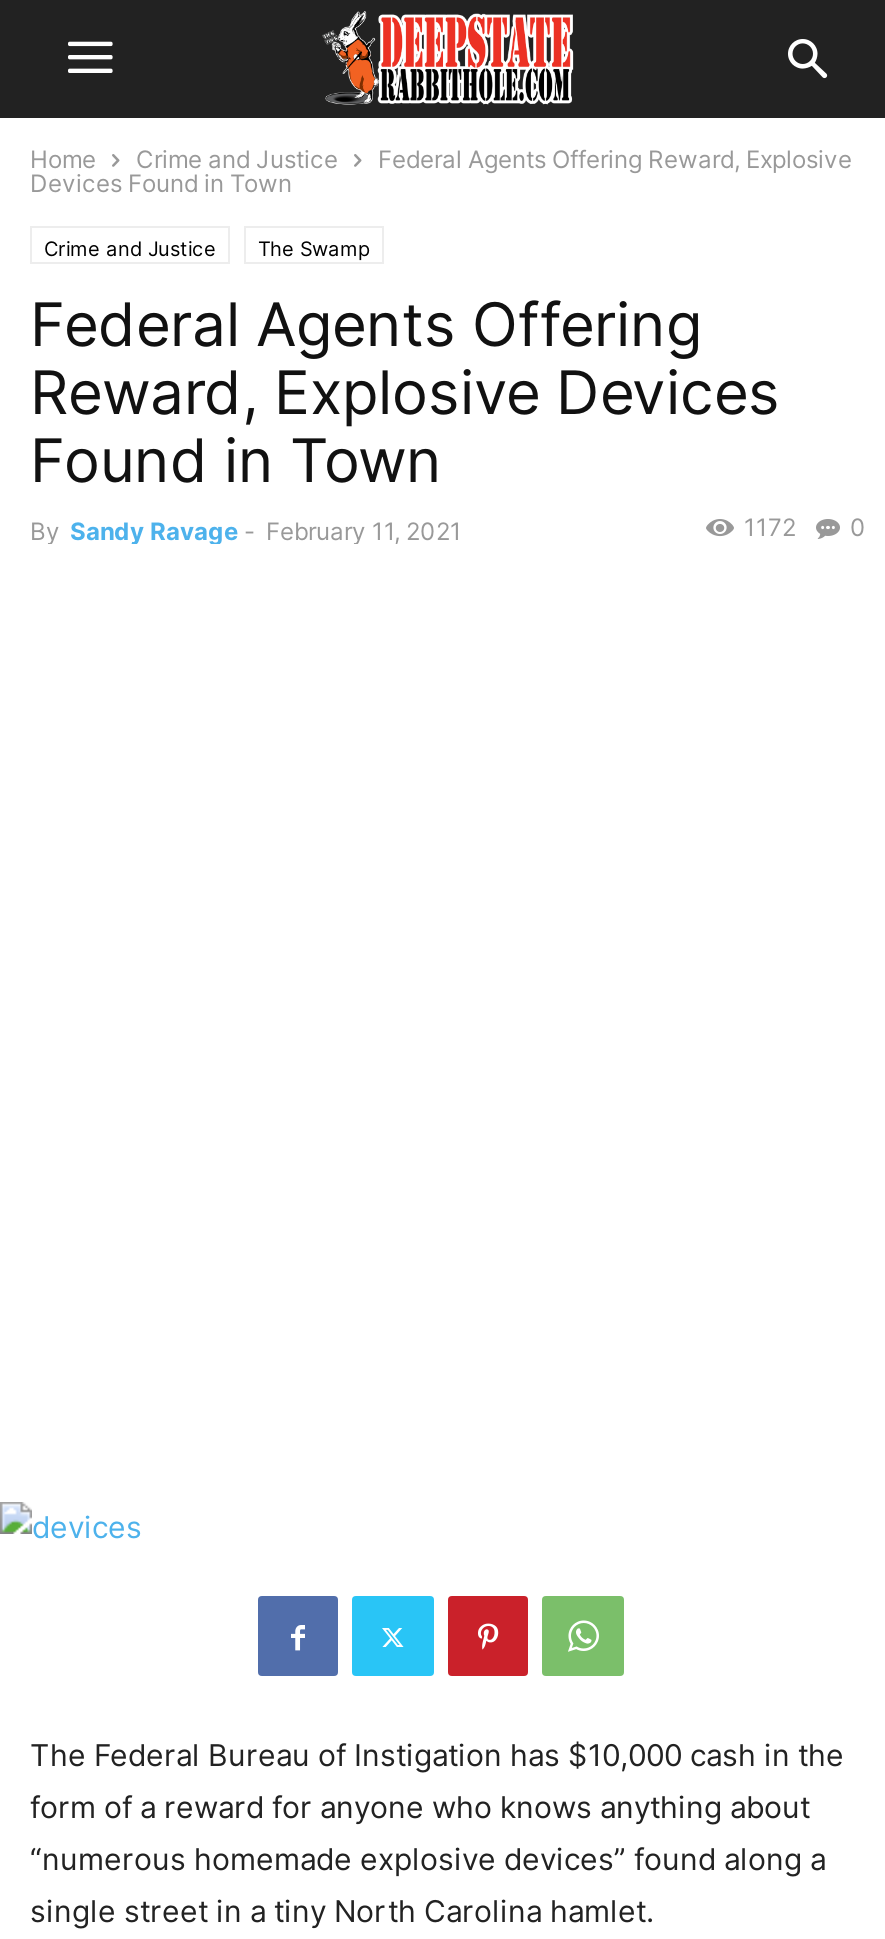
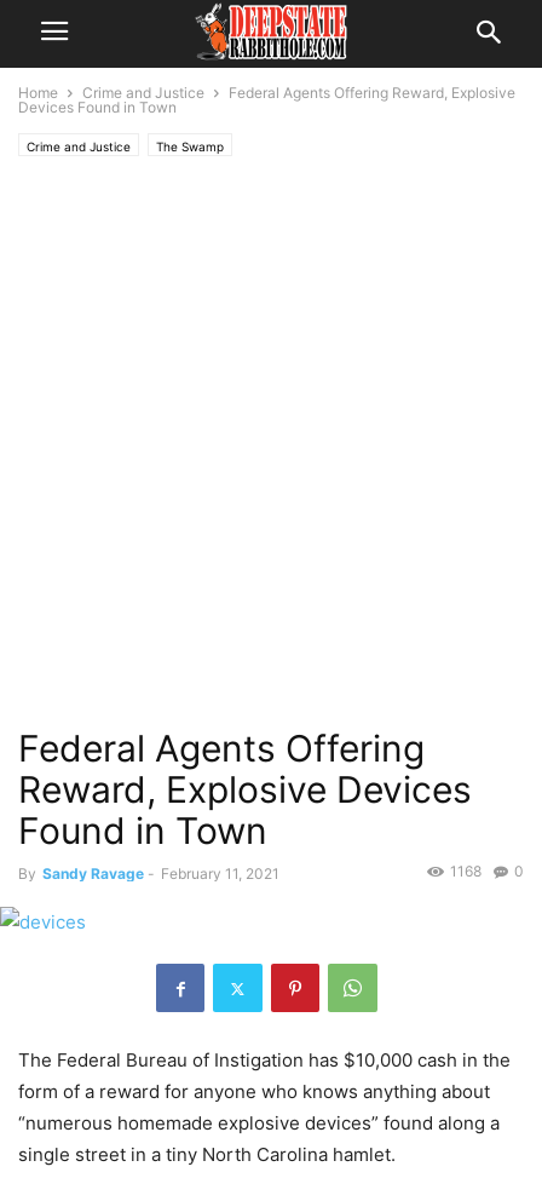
moved down: Federal Agents Offering | Reward, Explosive Devices | Found in Town

moved down: By Sandy Ravage - February 11, 2021 | 0

- 1172 0
+ 1168 0
